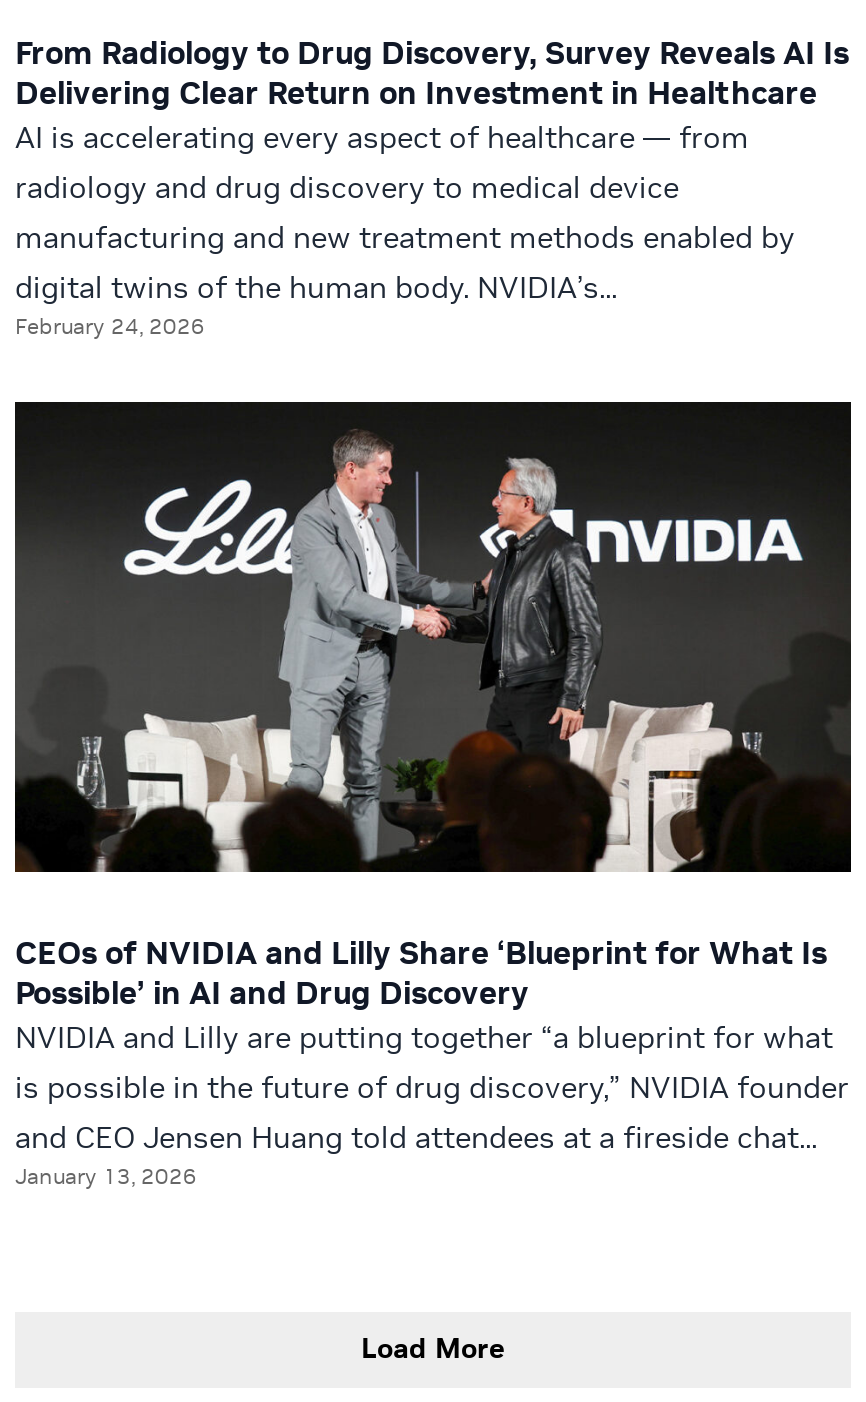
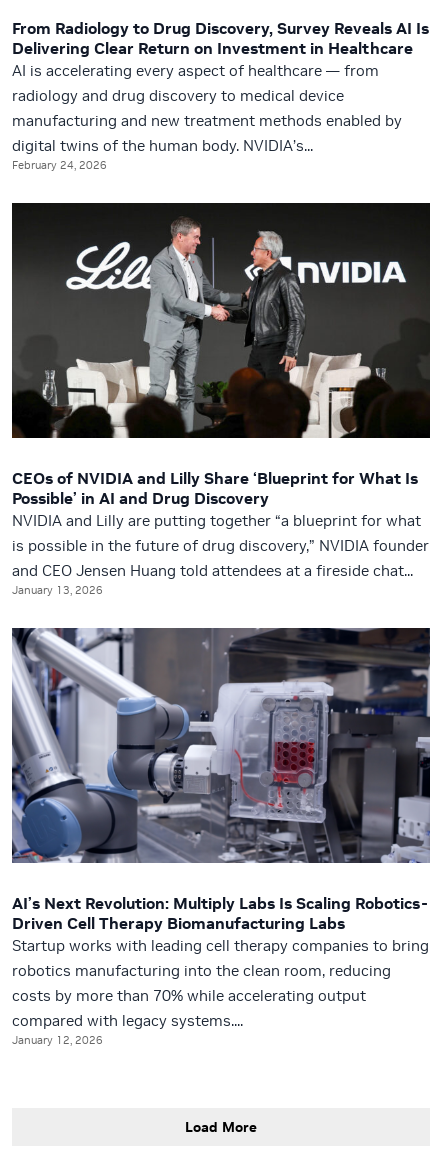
+ [image]
+ AI’s Next Revolution: Multiply Labs Is Scaling Robotics-
+ Driven Cell Therapy Biomanufacturing Labs
+ Startup works with leading cell therapy companies to bring
+ robotics manufacturing into the clean room, reducing
+ costs by more than 70% while accelerating output
+ compared with legacy systems....
+ January 12, 2026
